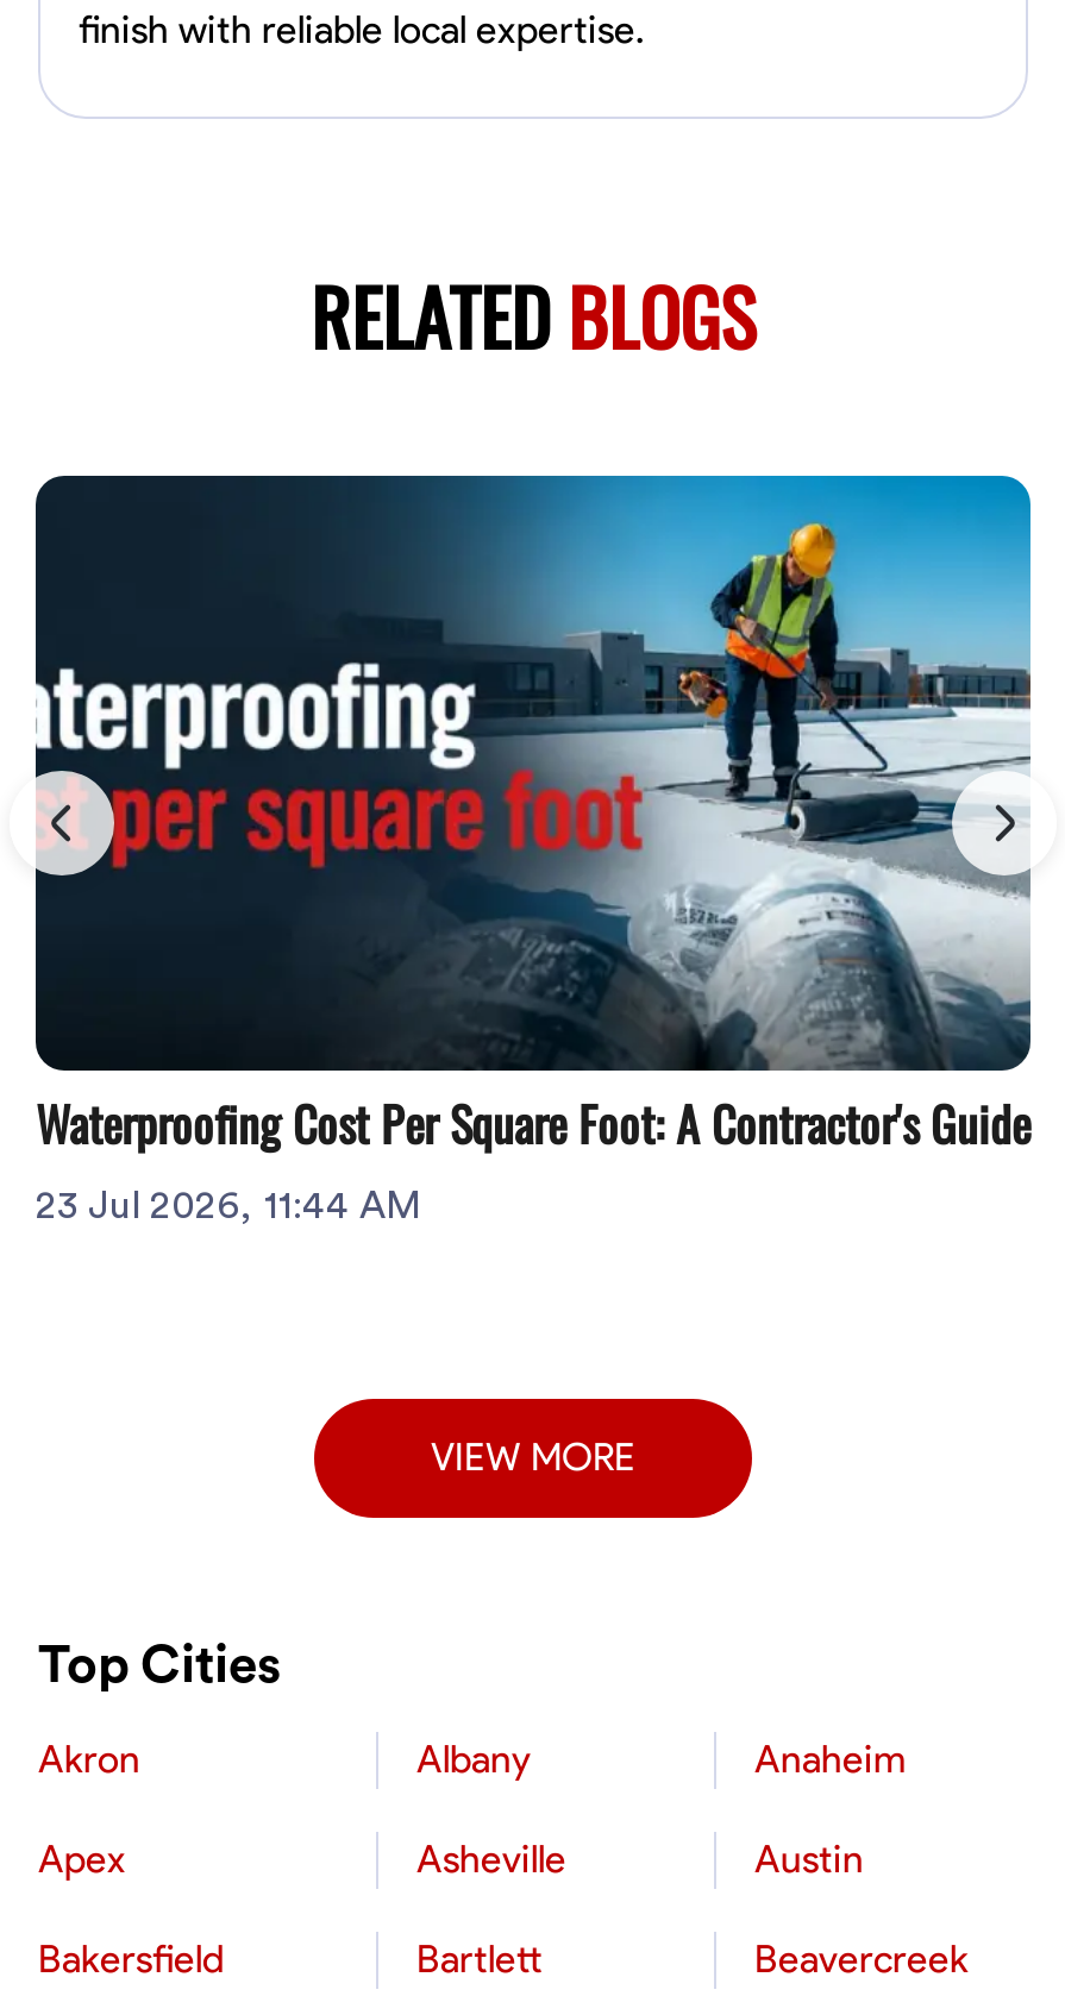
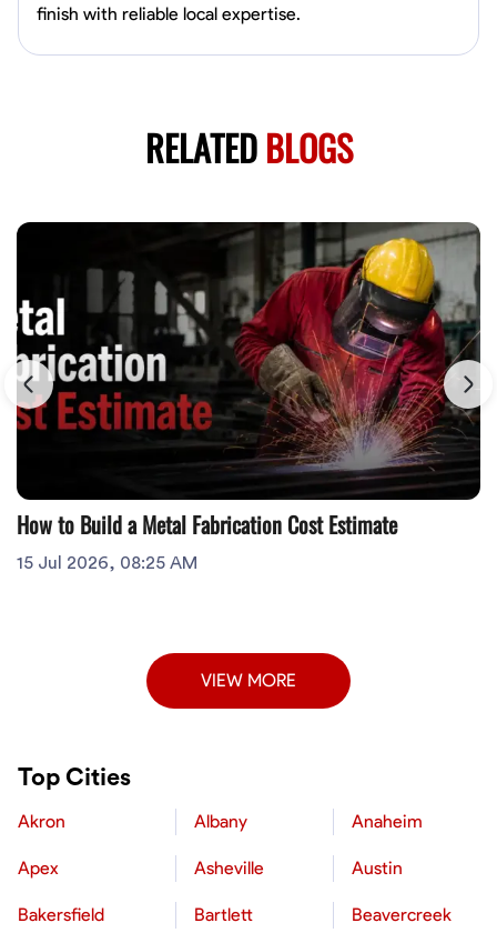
- [image]
- Waterproofing Cost Per Square Foot: A Contractor's Guide
- 23 Jul 2026, 11:44 AM
+ [image]
+ How to Build a Metal Fabrication Cost Estimate
+ 15 Jul 2026, 08:25 AM
